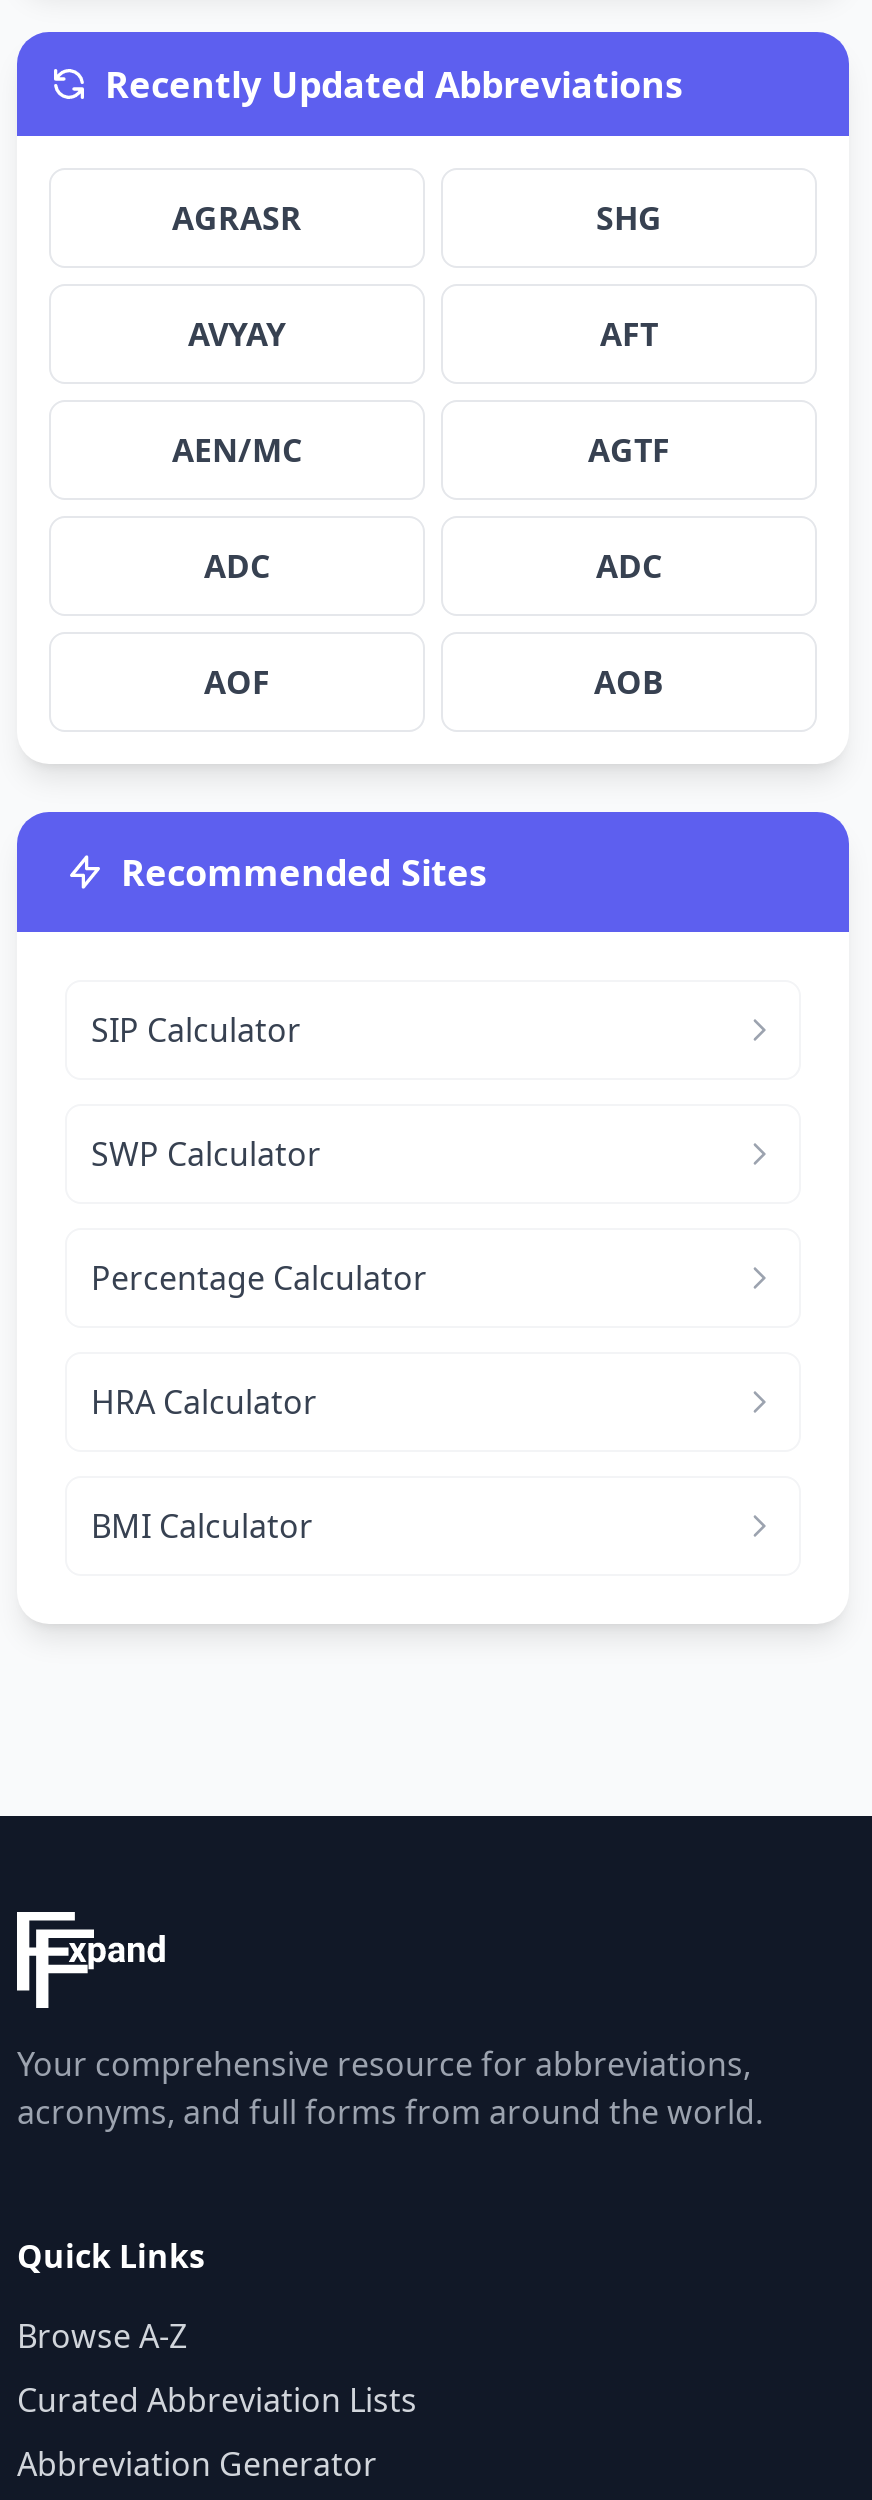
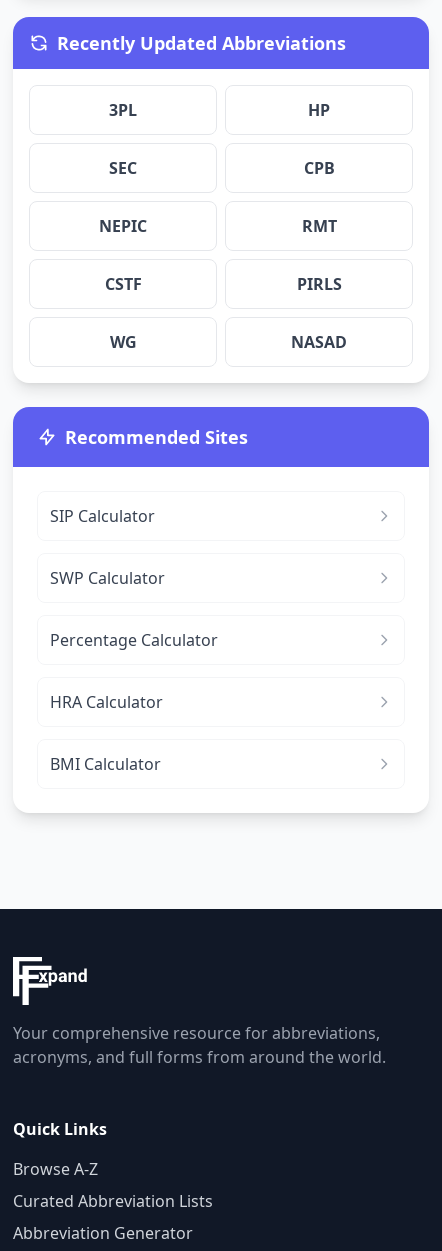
- AGRASR
- SHG
+ 3PL
+ HP

- AVYAY
- AFT
+ SEC
+ CPB

- AEN/MC
- AGTF
+ NEPIC
+ RMT

- ADC
- ADC
+ CSTF
+ PIRLS

- AOF
- AOB
+ WG
+ NASAD
